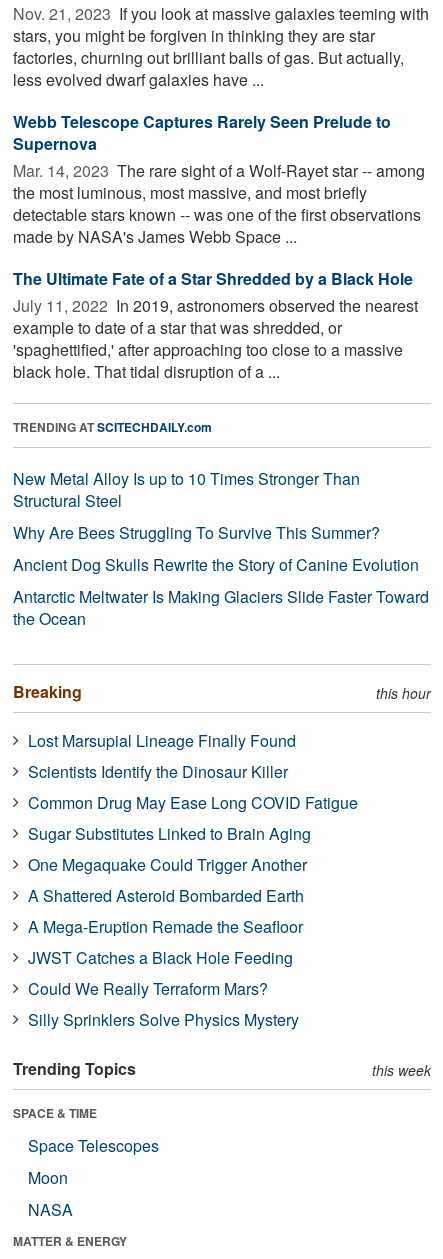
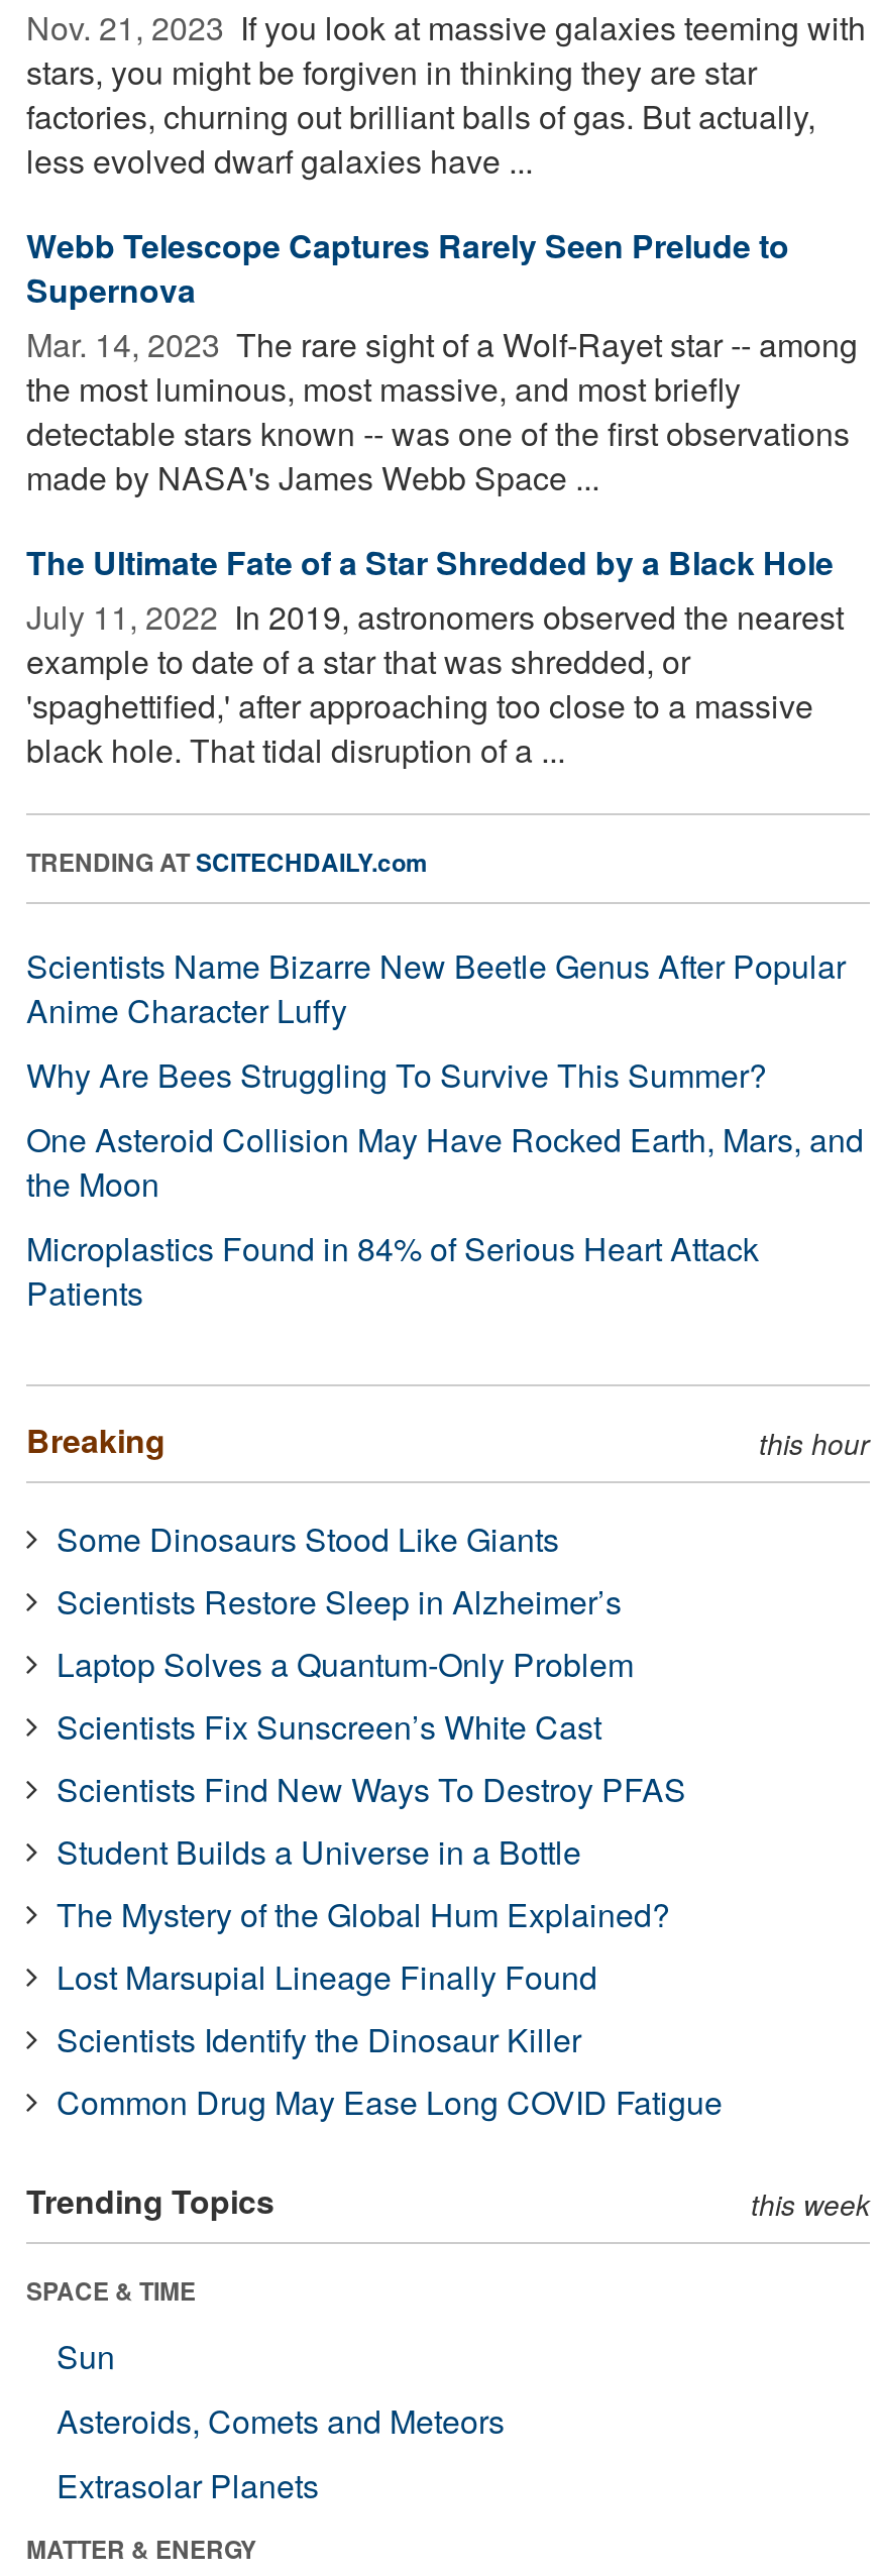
- New Metal Alloy Is up to 10 Times Stronger Than
- Structural Steel
+ Scientists Name Bizarre New Beetle Genus After Popular
+ Anime Character Luffy

- Ancient Dog Skulls Rewrite the Story of Canine Evolution
- Antarctic Meltwater Is Making Glaciers Slide Faster Toward
- the Ocean
+ One Asteroid Collision May Have Rocked Earth, Mars, and
+ the Moon
+ Microplastics Found in 84% of Serious Heart Attack
+ Patients

+ Some Dinosaurs Stood Like Giants
+ Scientists Restore Sleep in Alzheimer’s
+ Laptop Solves a Quantum-Only Problem
+ Scientists Fix Sunscreen’s White Cast
+ Scientists Find New Ways To Destroy PFAS
+ Student Builds a Universe in a Bottle
+ The Mystery of the Global Hum Explained?

moved down: Lost Marsupial Lineage Finally Found | Scientists Identify the Dinosaur Killer | Common Drug May Ease Long COVID Fatigue

- Sugar Substitutes Linked to Brain Aging
- One Megaquake Could Trigger Another
- A Shattered Asteroid Bombarded Earth
- A Mega-Eruption Remade the Seafloor
- JWST Catches a Black Hole Feeding
- Could We Really Terraform Mars?
- Silly Sprinklers Solve Physics Mystery

- Space Telescopes
- Moon
- NASA
+ Sun
+ Asteroids, Comets and Meteors
+ Extrasolar Planets
